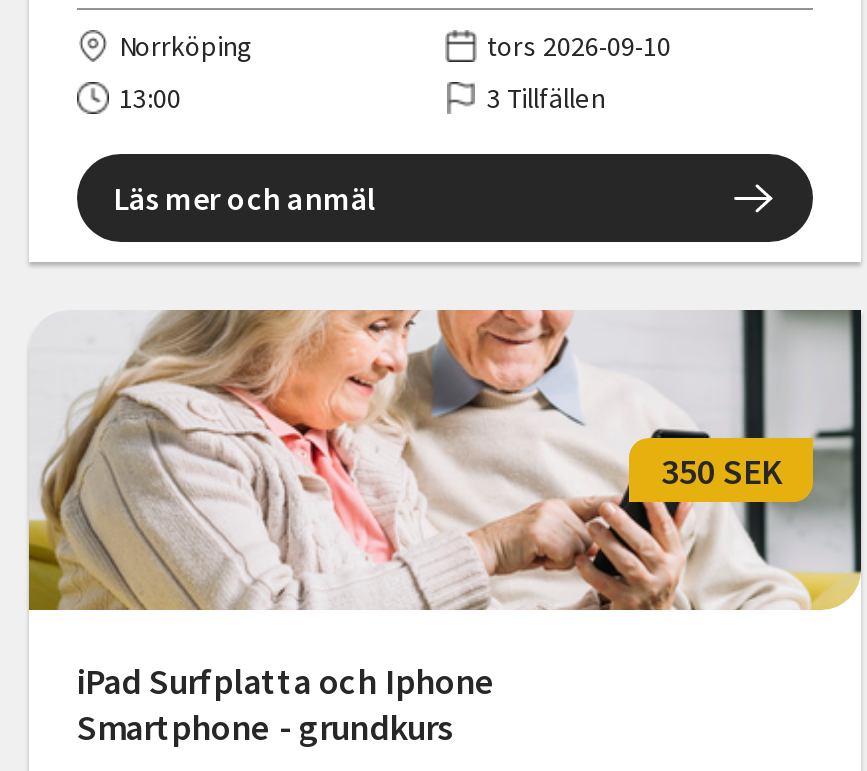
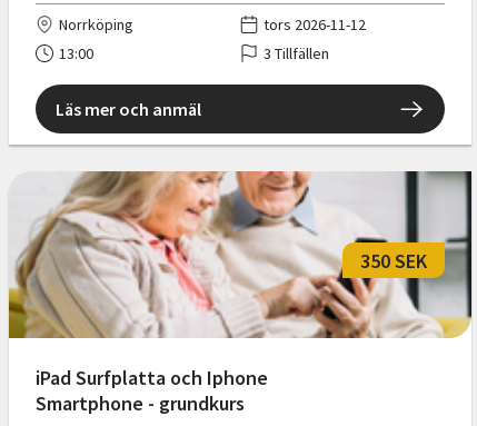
- tors 2026-09-10
+ tors 2026-11-12
